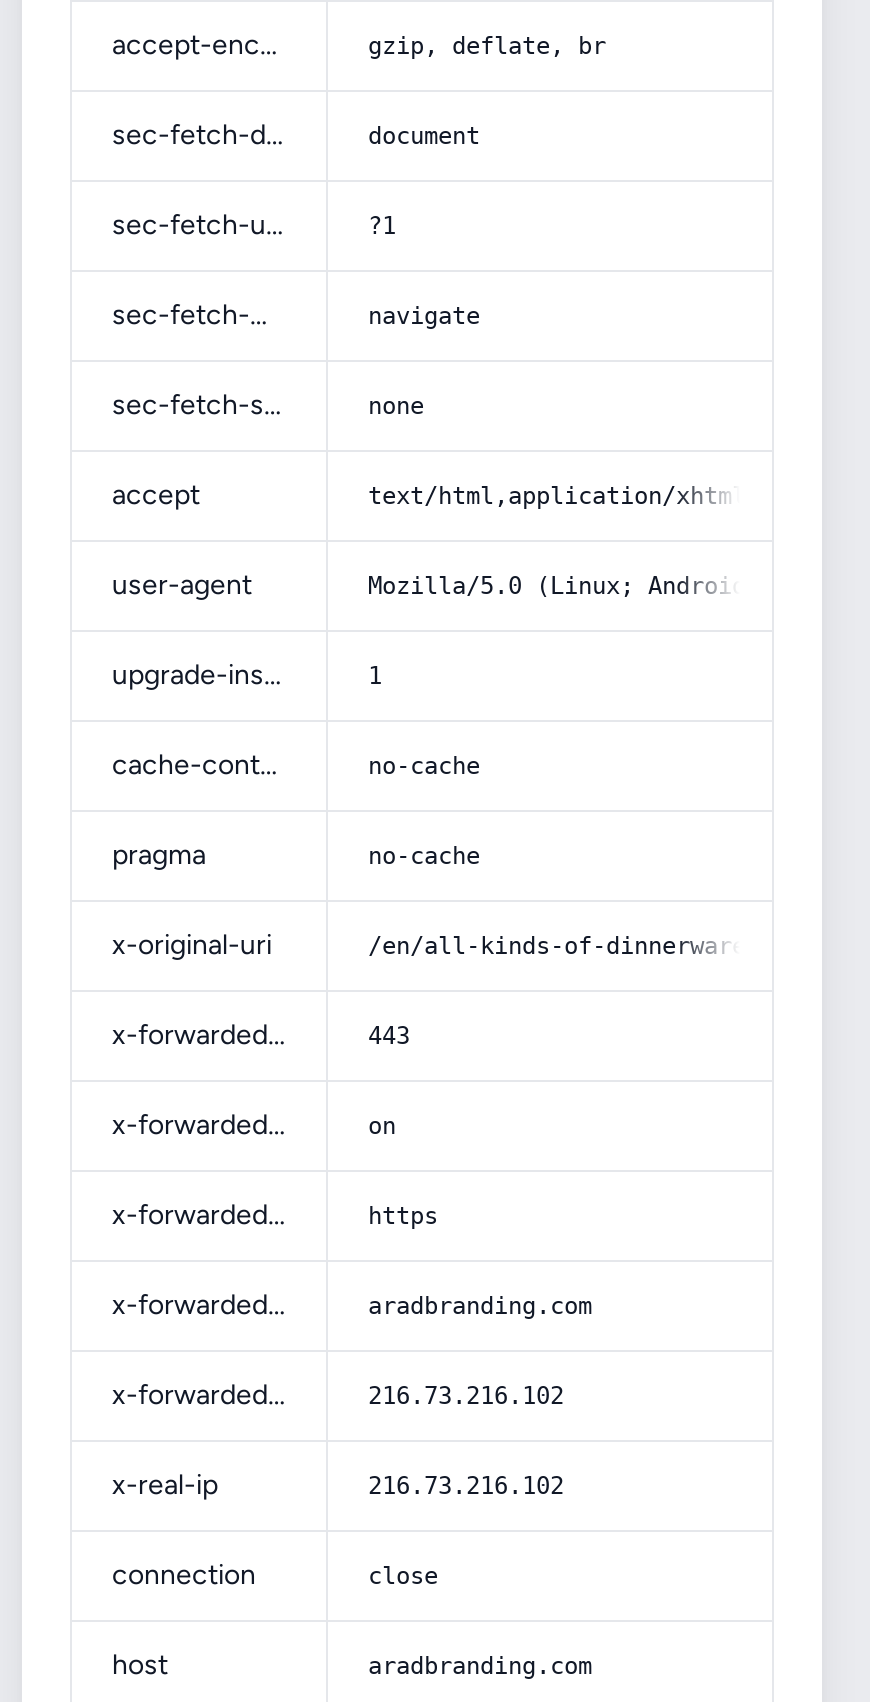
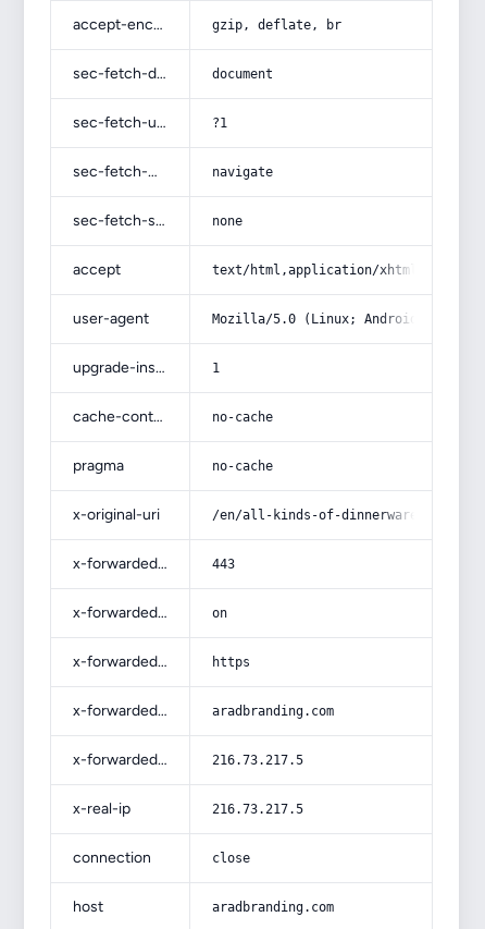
- 216.73.216.102
+ 216.73.217.5

- 216.73.216.102
+ 216.73.217.5
